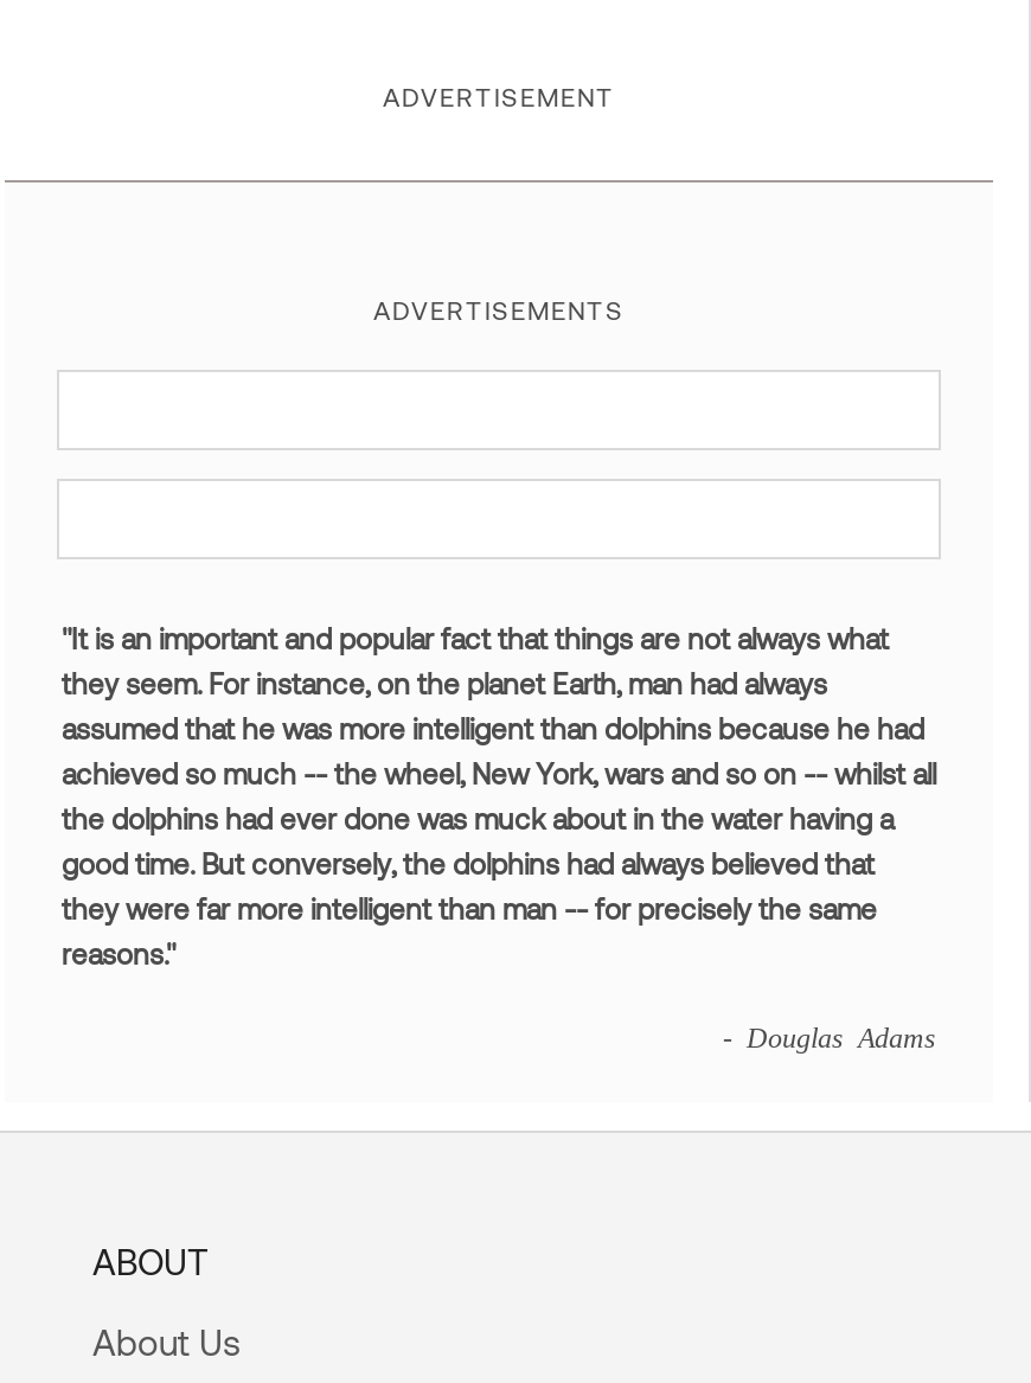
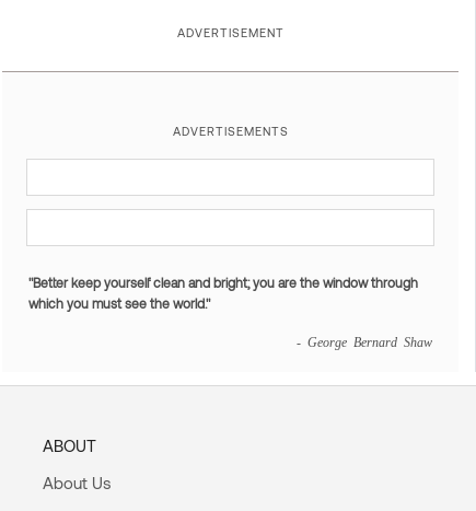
- "It is an important and popular fact that things are not always what
- they seem. For instance, on the planet Earth, man had always
- assumed that he was more intelligent than dolphins because he had
- achieved so much -- the wheel, New York, wars and so on -- whilst all
- the dolphins had ever done was muck about in the water having a
- good time. But conversely, the dolphins had always believed that
- they were far more intelligent than man -- for precisely the same
- reasons."
+ "Better keep yourself clean and bright; you are the window through
+ which you must see the world."

- - Douglas Adams
+ - George Bernard Shaw
